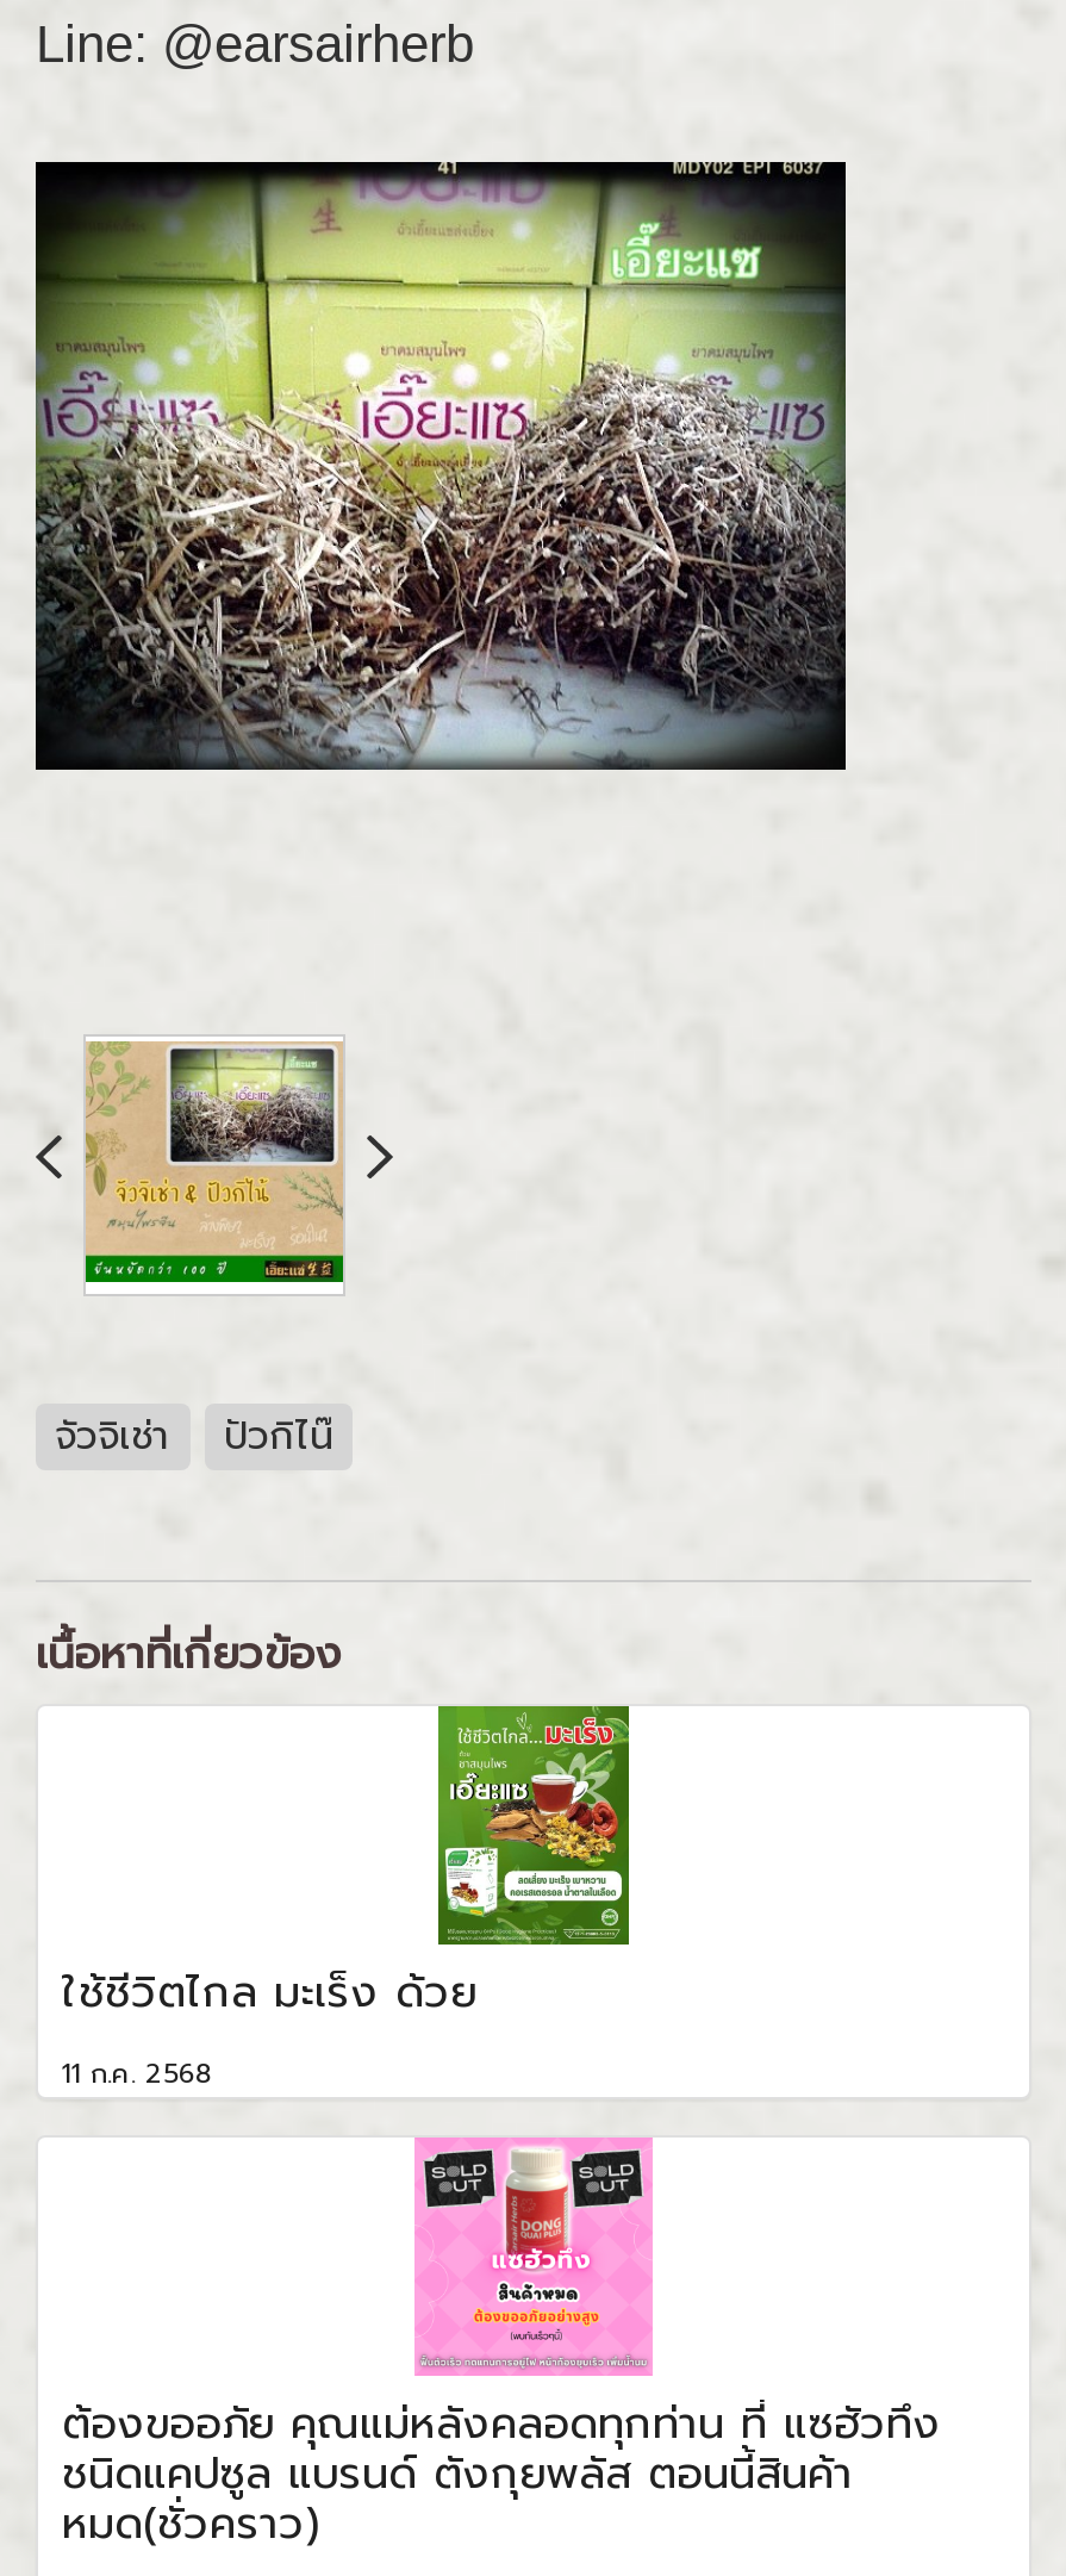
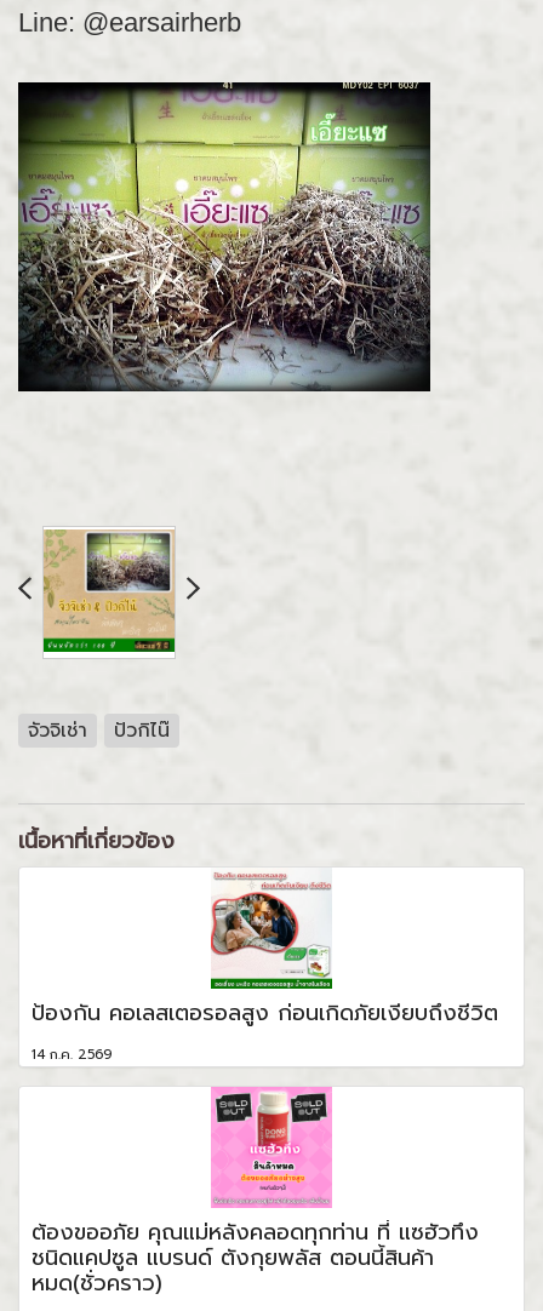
- [image]
- ใช้ชีวิตไกล มะเร็ง ด้วย
- 11 ก.ค. 2568
+ [image]
+ ป้องกัน คอเลสเตอรอลสูง ก่อนเกิดภัยเงียบถึงชีวิต
+ 14 ก.ค. 2569
